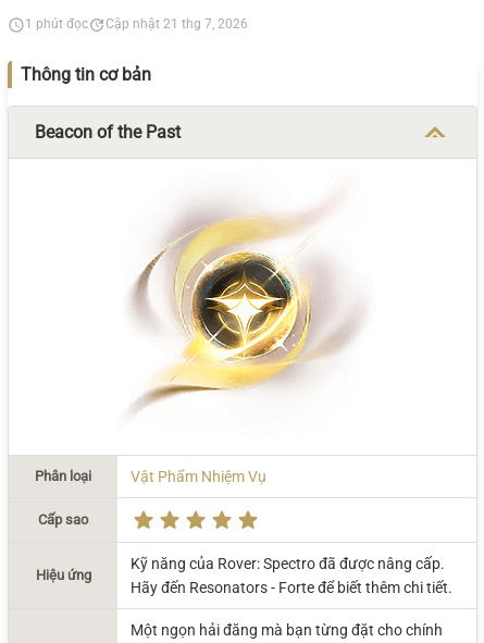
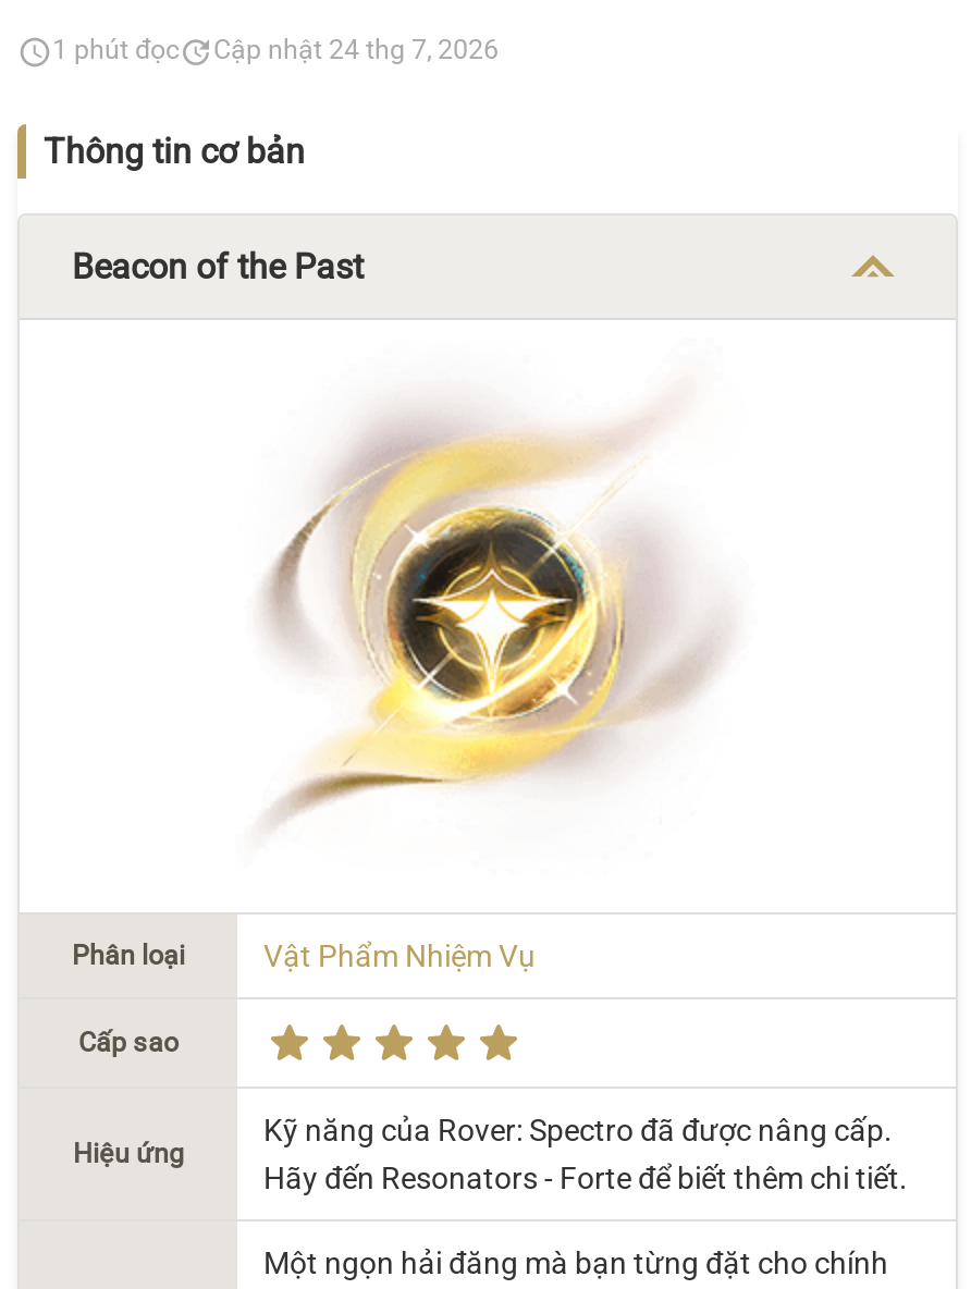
- 1 phút đọc Cập nhật 21 thg 7, 2026
+ 1 phút đọc Cập nhật 24 thg 7, 2026
